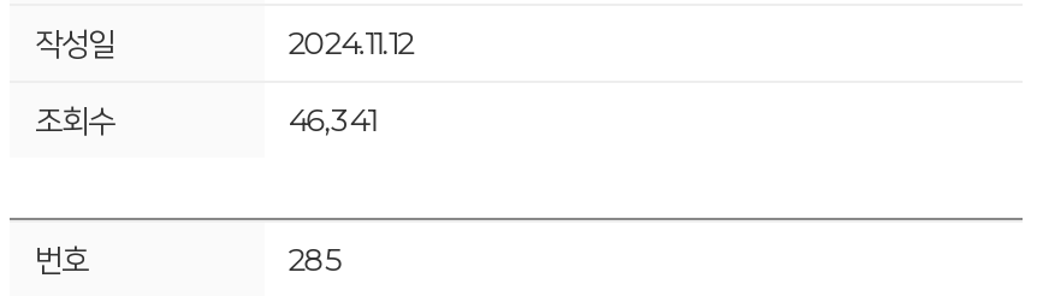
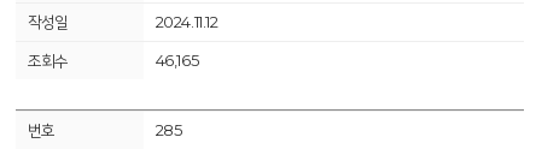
- 46,341
+ 46,165
